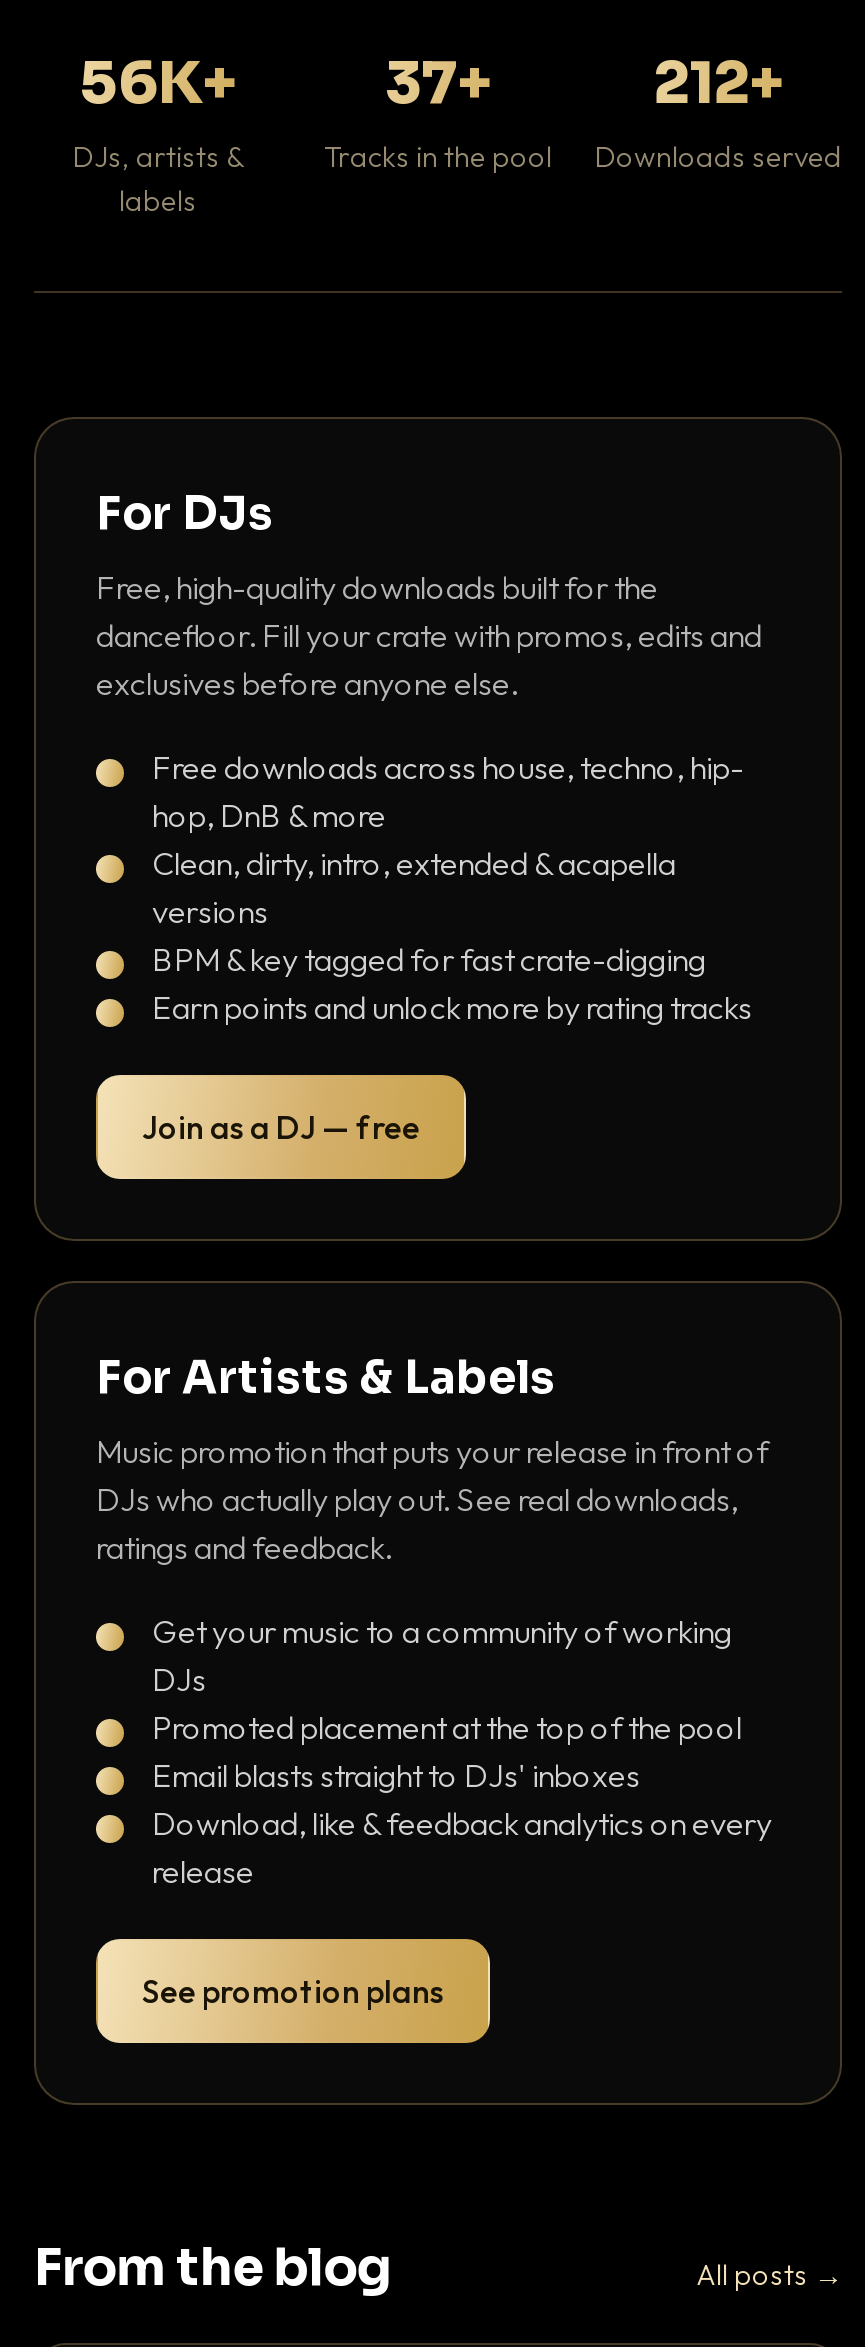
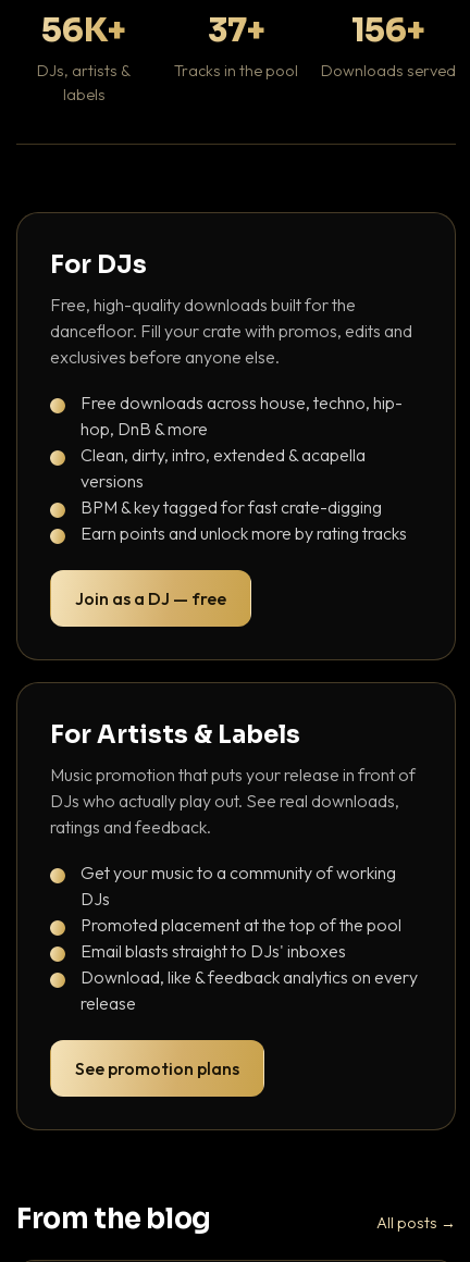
- 212+
+ 156+
